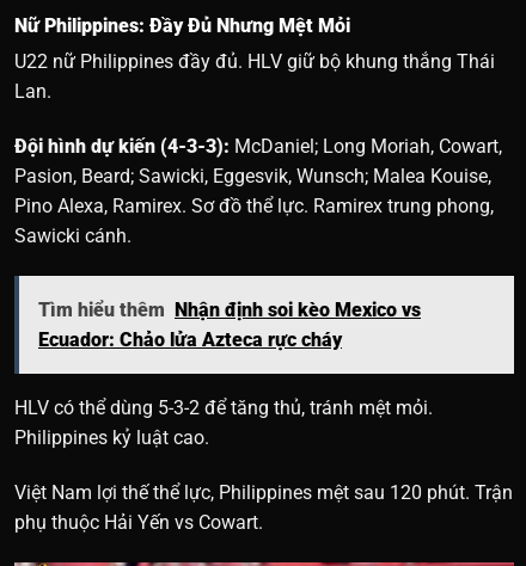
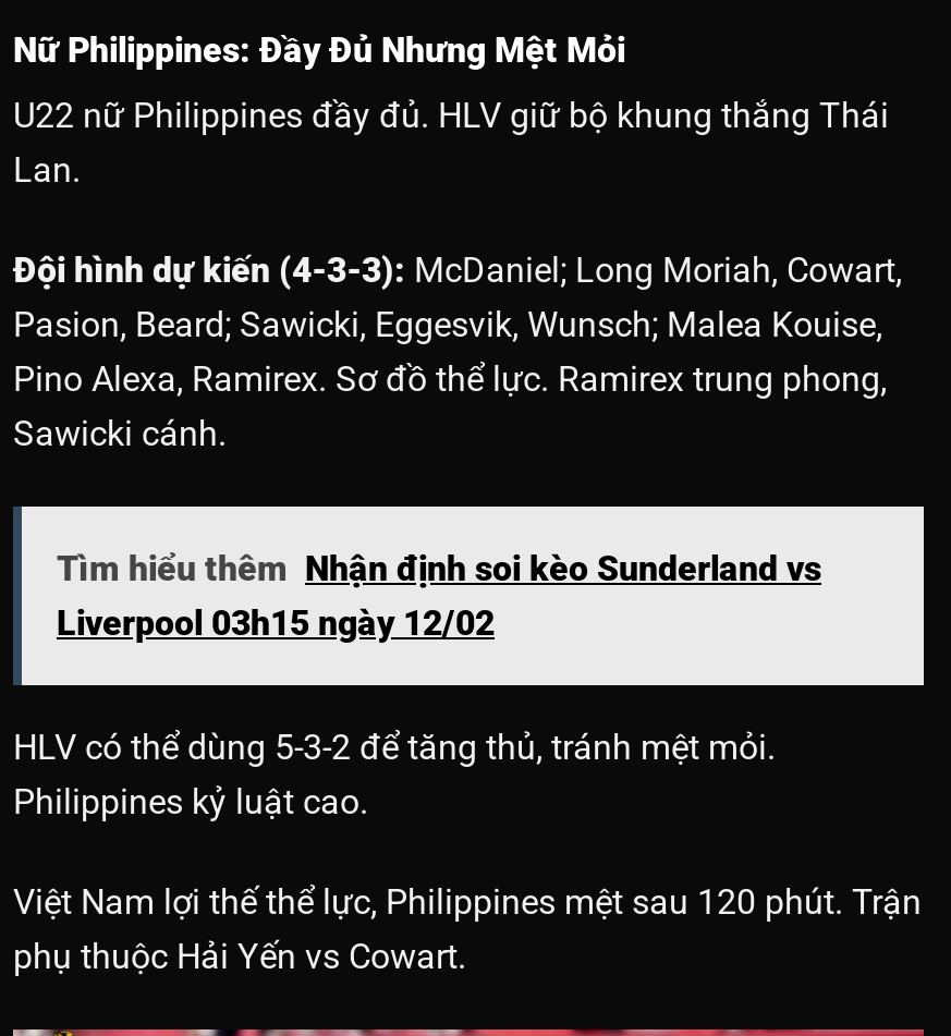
- Tìm hiểu thêm Nhận định soi kèo Mexico vs
- Ecuador: Chảo lửa Azteca rực cháy
+ Tìm hiểu thêm Nhận định soi kèo Sunderland vs
+ Liverpool 03h15 ngày 12/02
